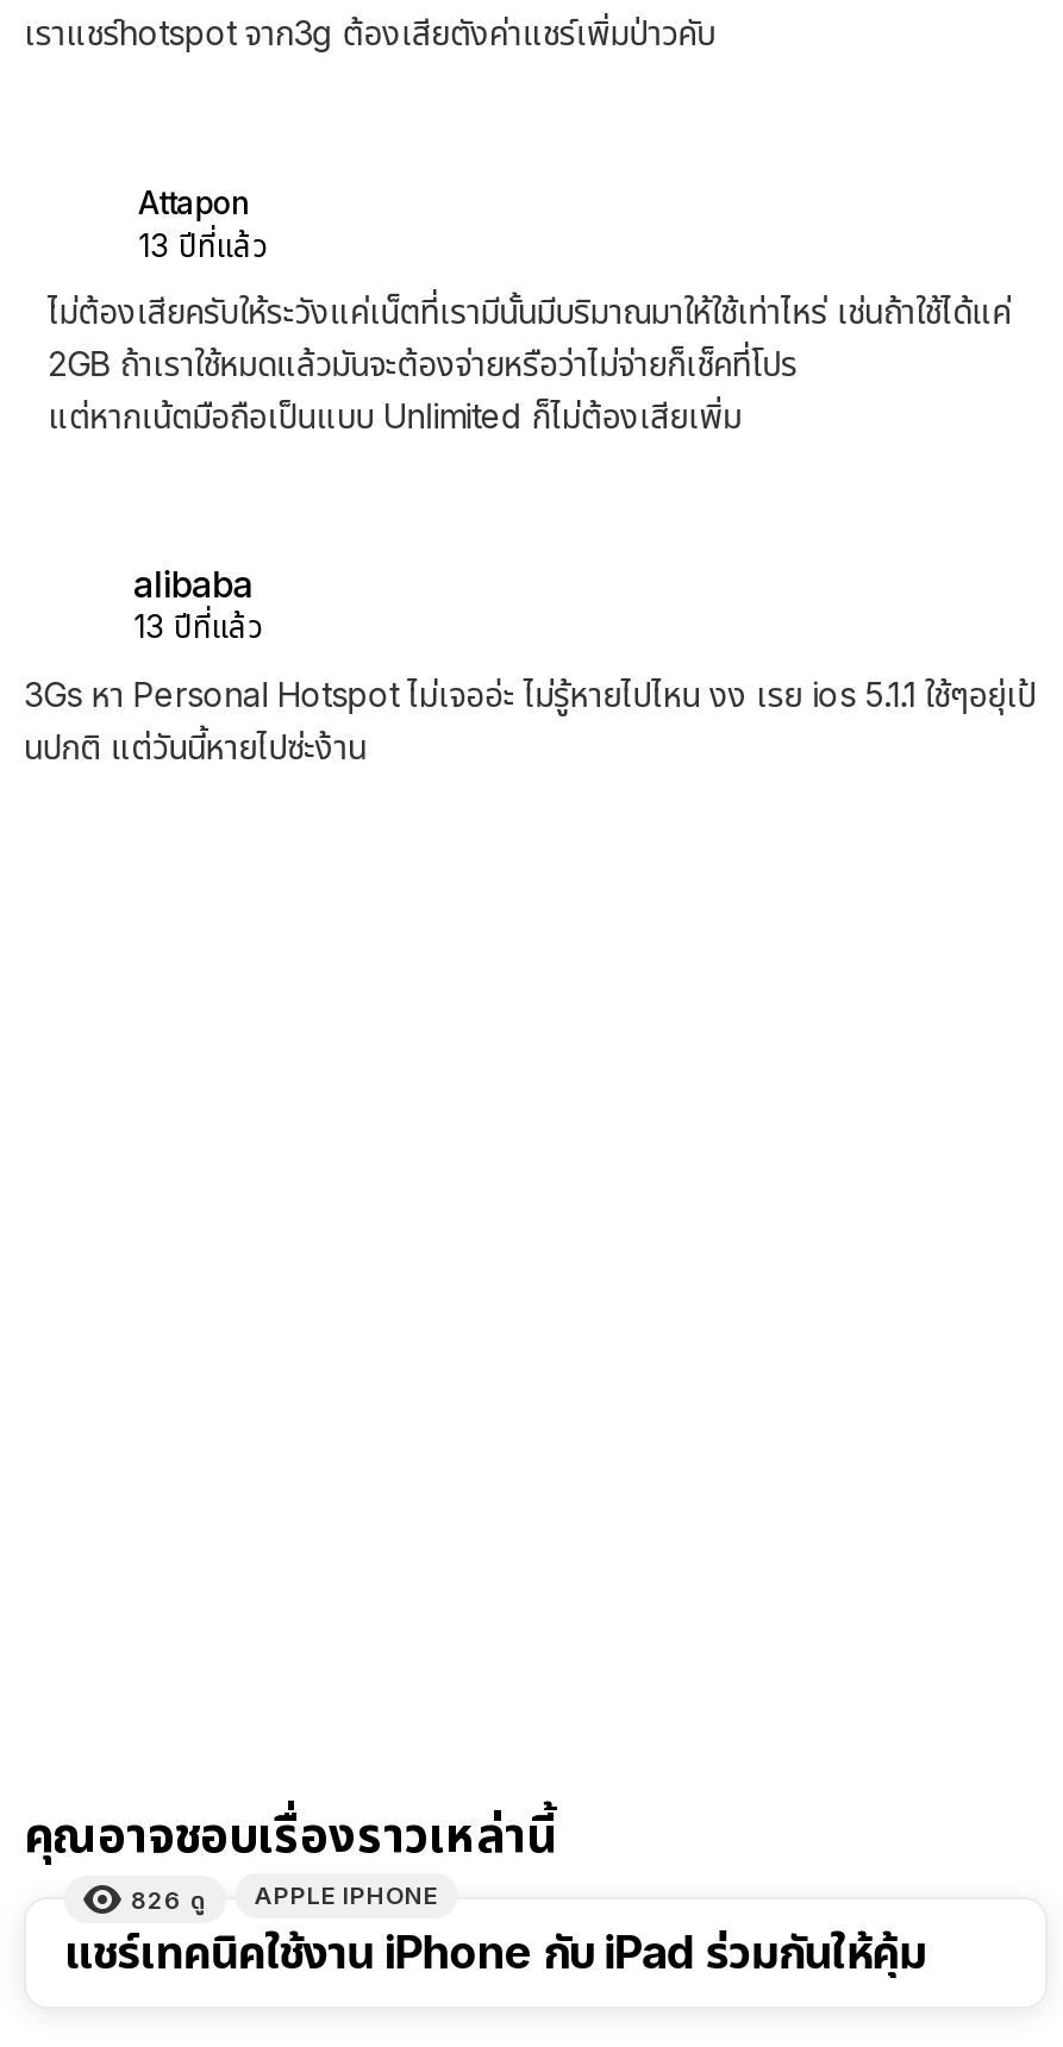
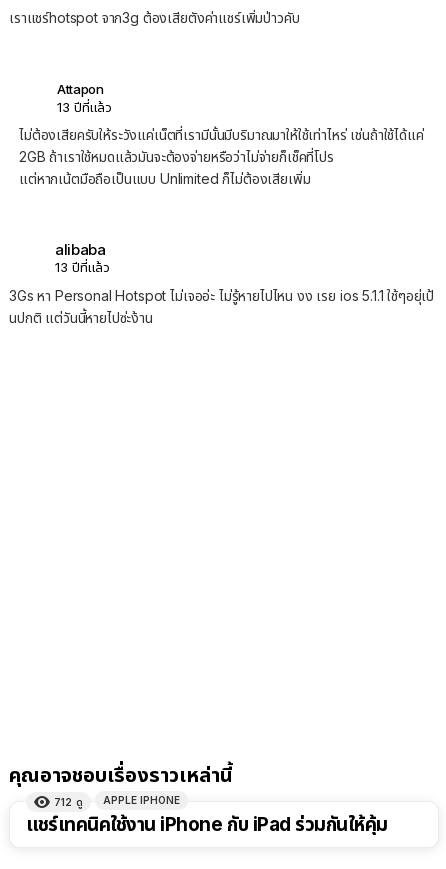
- 826 ดู APPLE IPHONE
+ 712 ดู APPLE IPHONE
